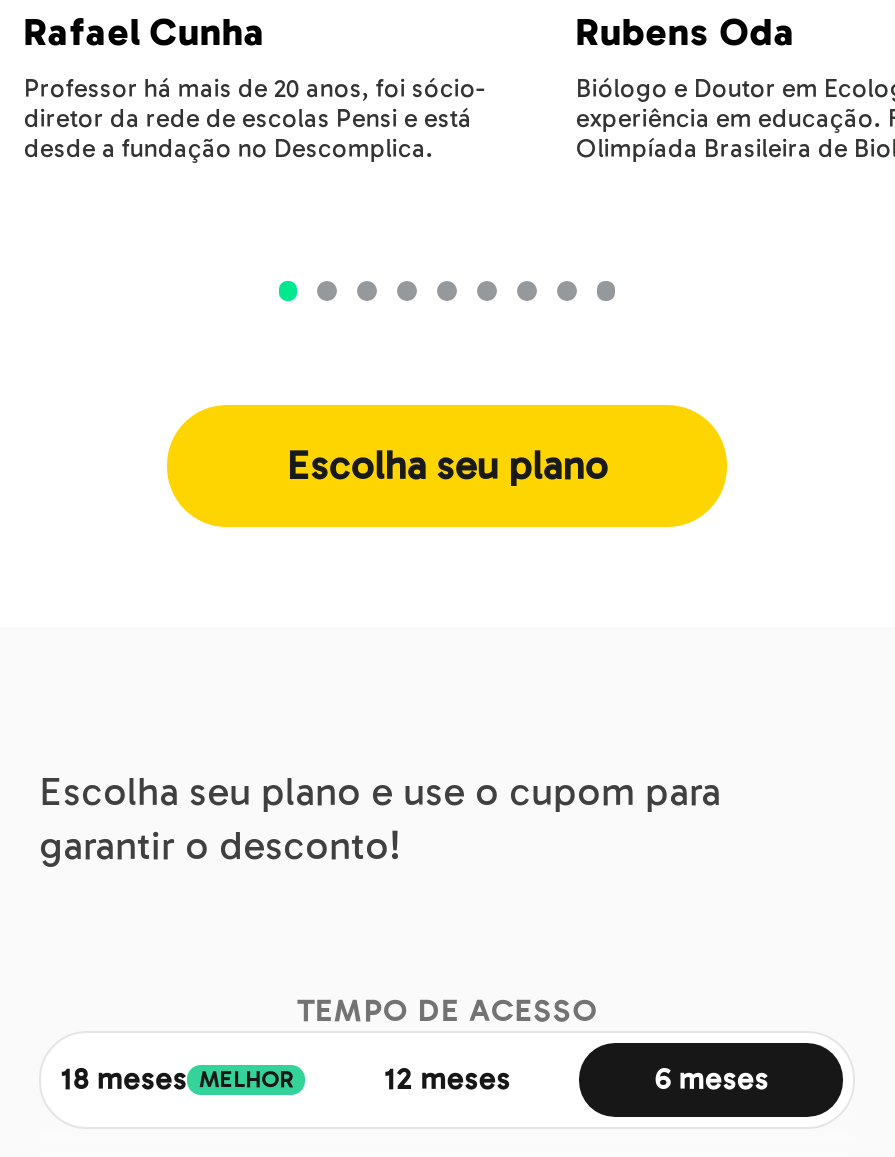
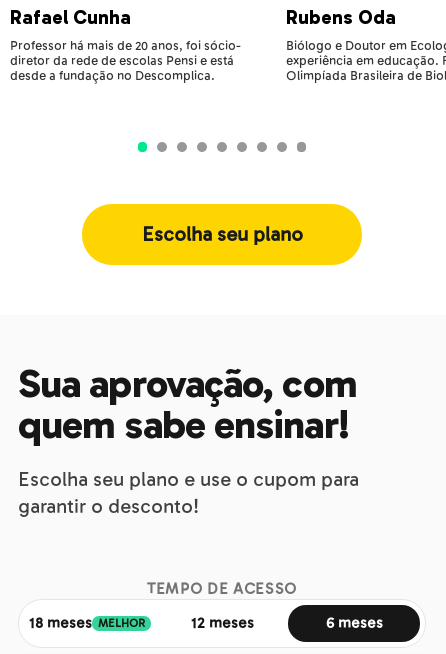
+ Sua aprovação, com
+ quem sabe ensinar!
